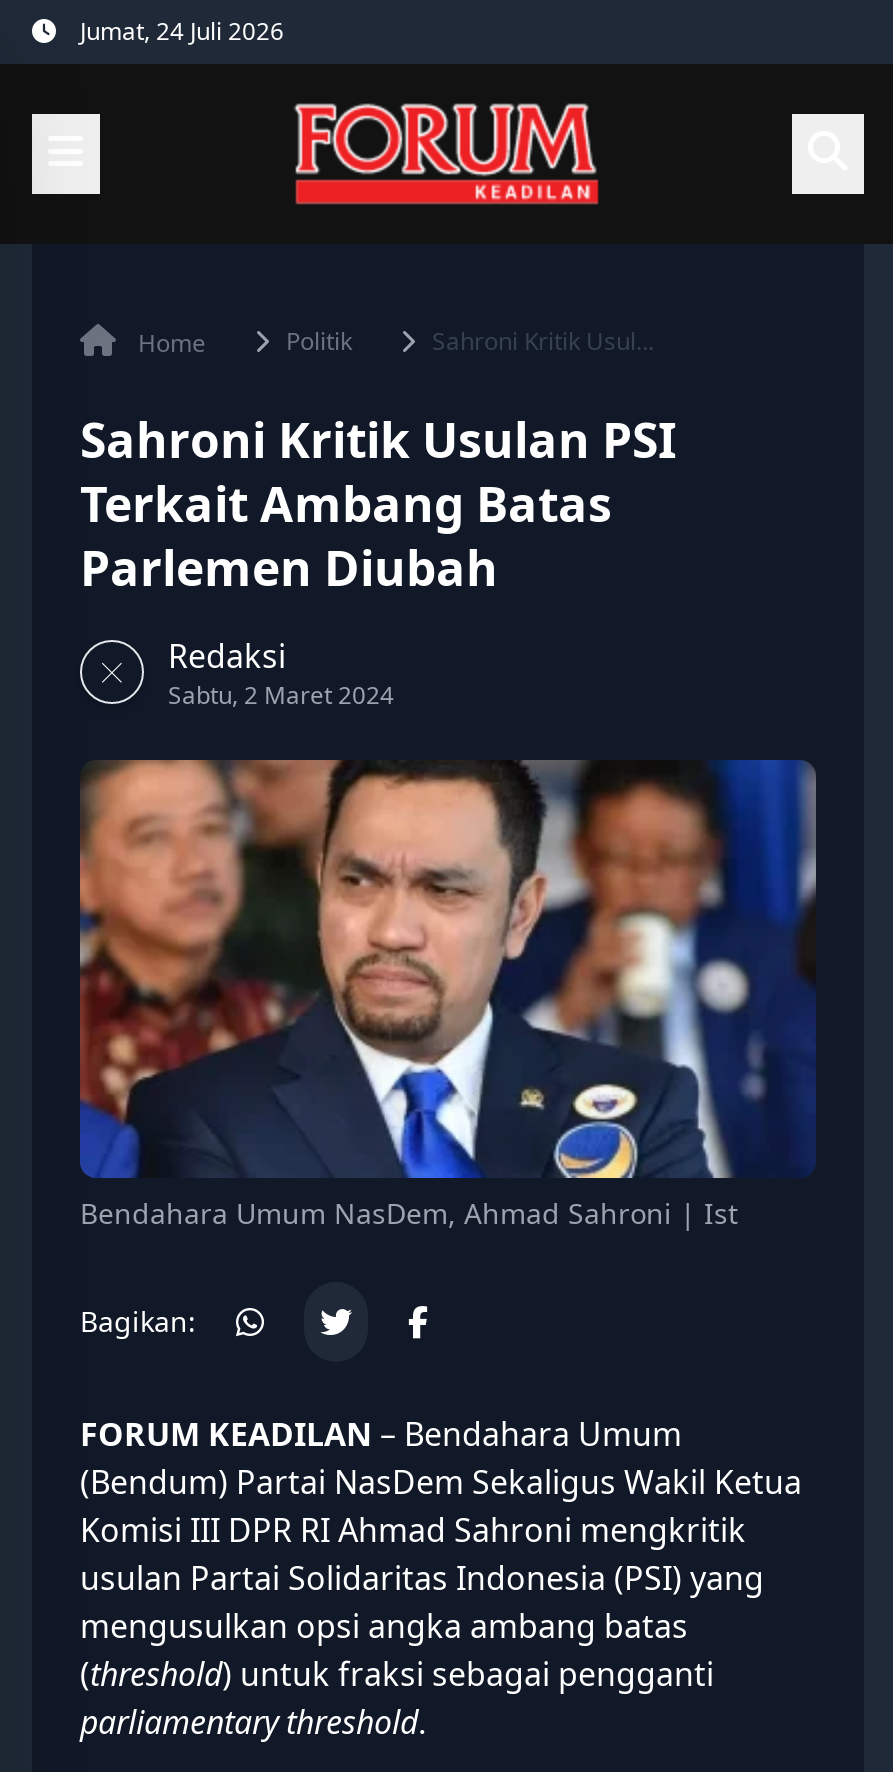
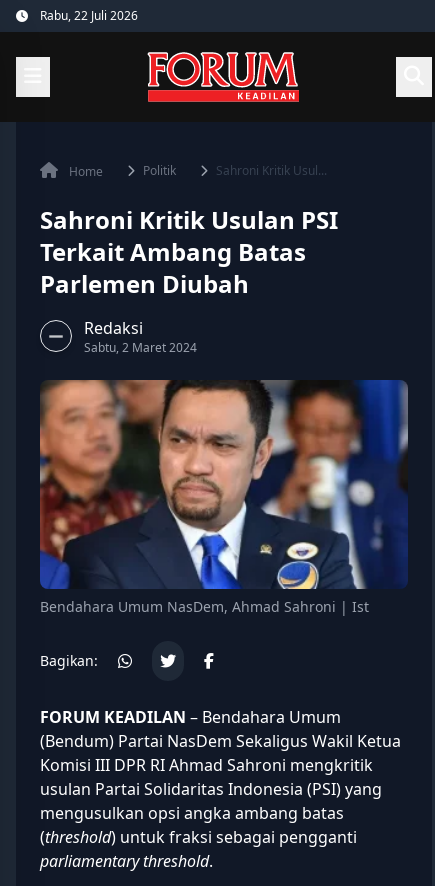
- Jumat, 24 Juli 2026
+ Rabu, 22 Juli 2026
